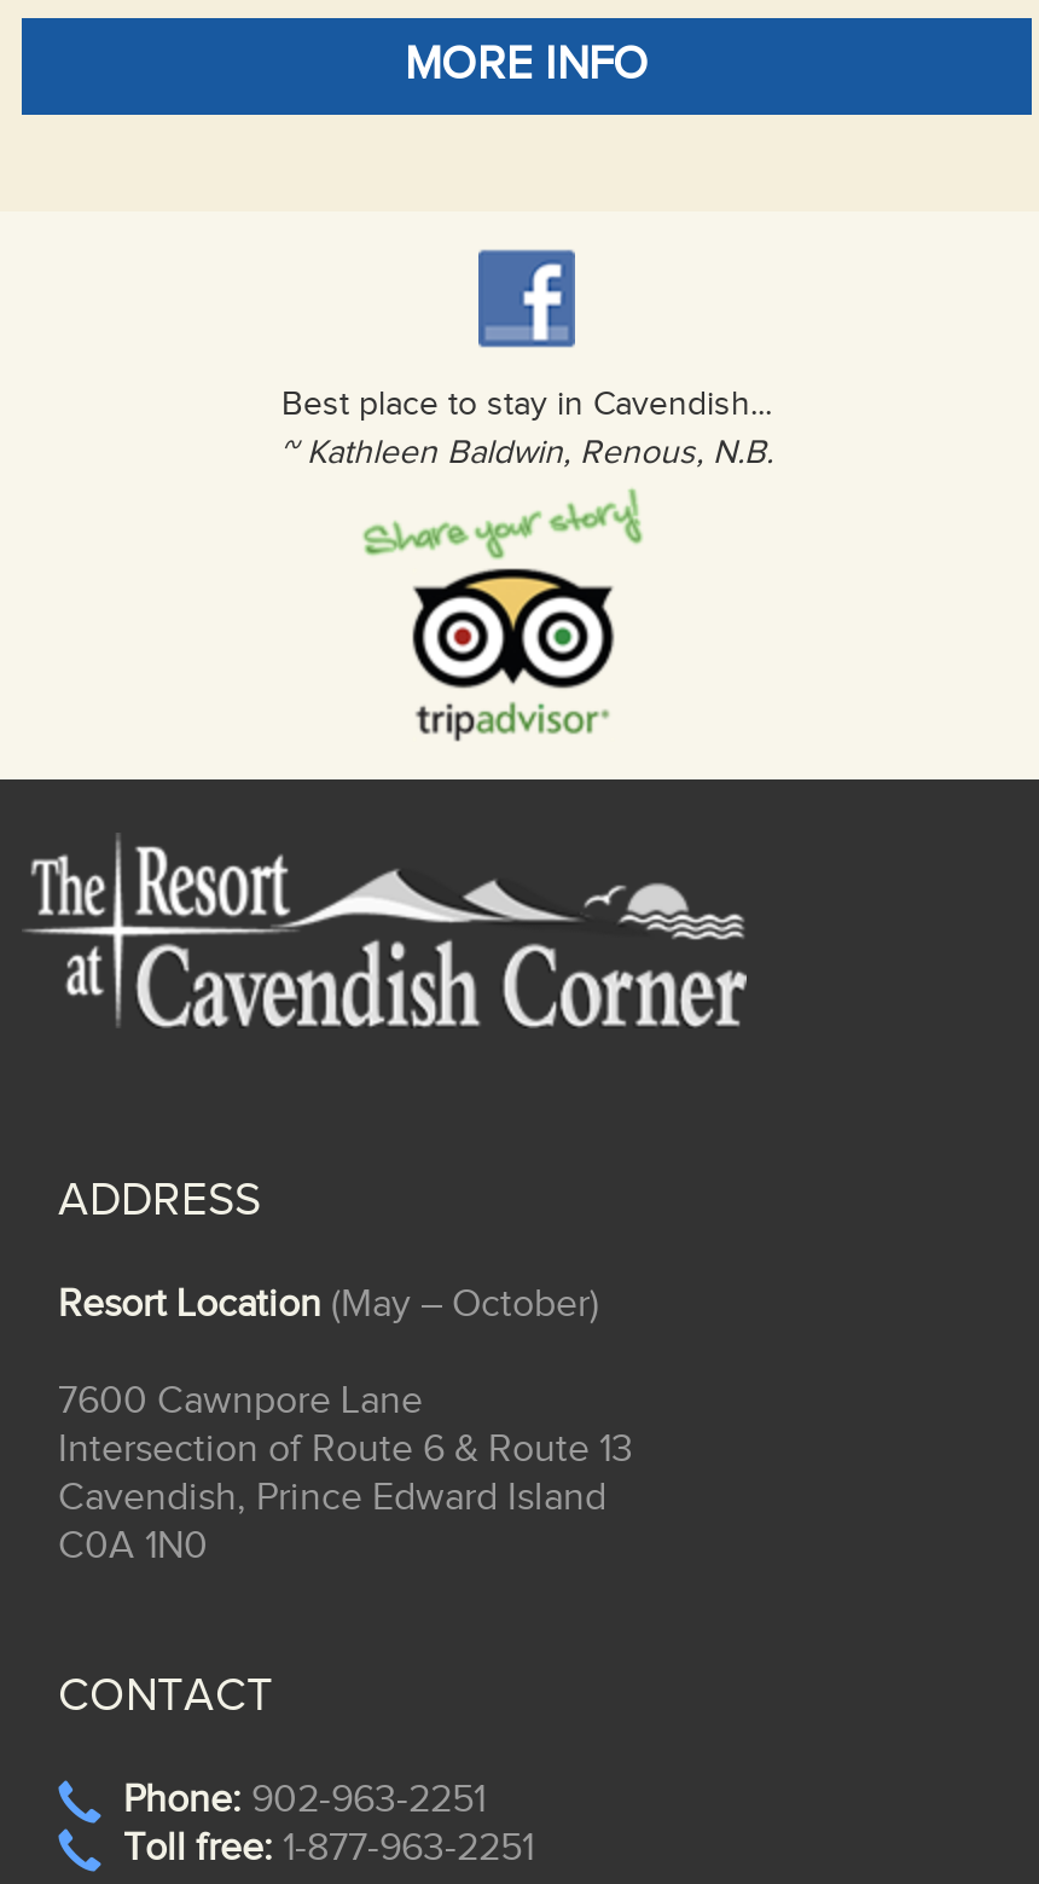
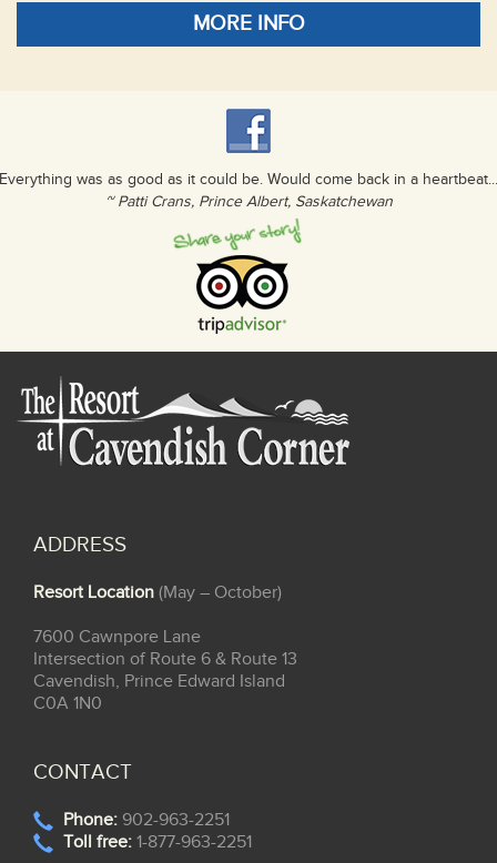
- Best place to stay in Cavendish...
- ~ Kathleen Baldwin, Renous, N.B.
+ Everything was as good as it could be. Would come back in a heartbeat...
+ ~ Patti Crans, Prince Albert, Saskatchewan
